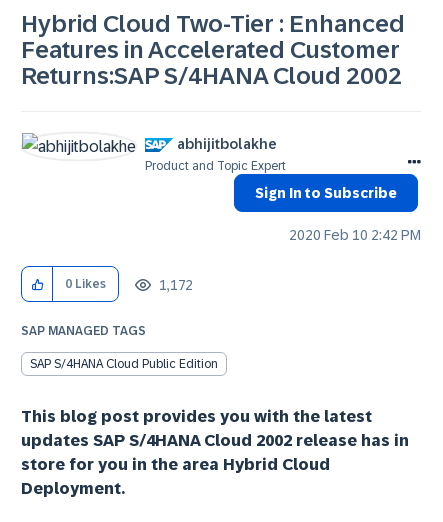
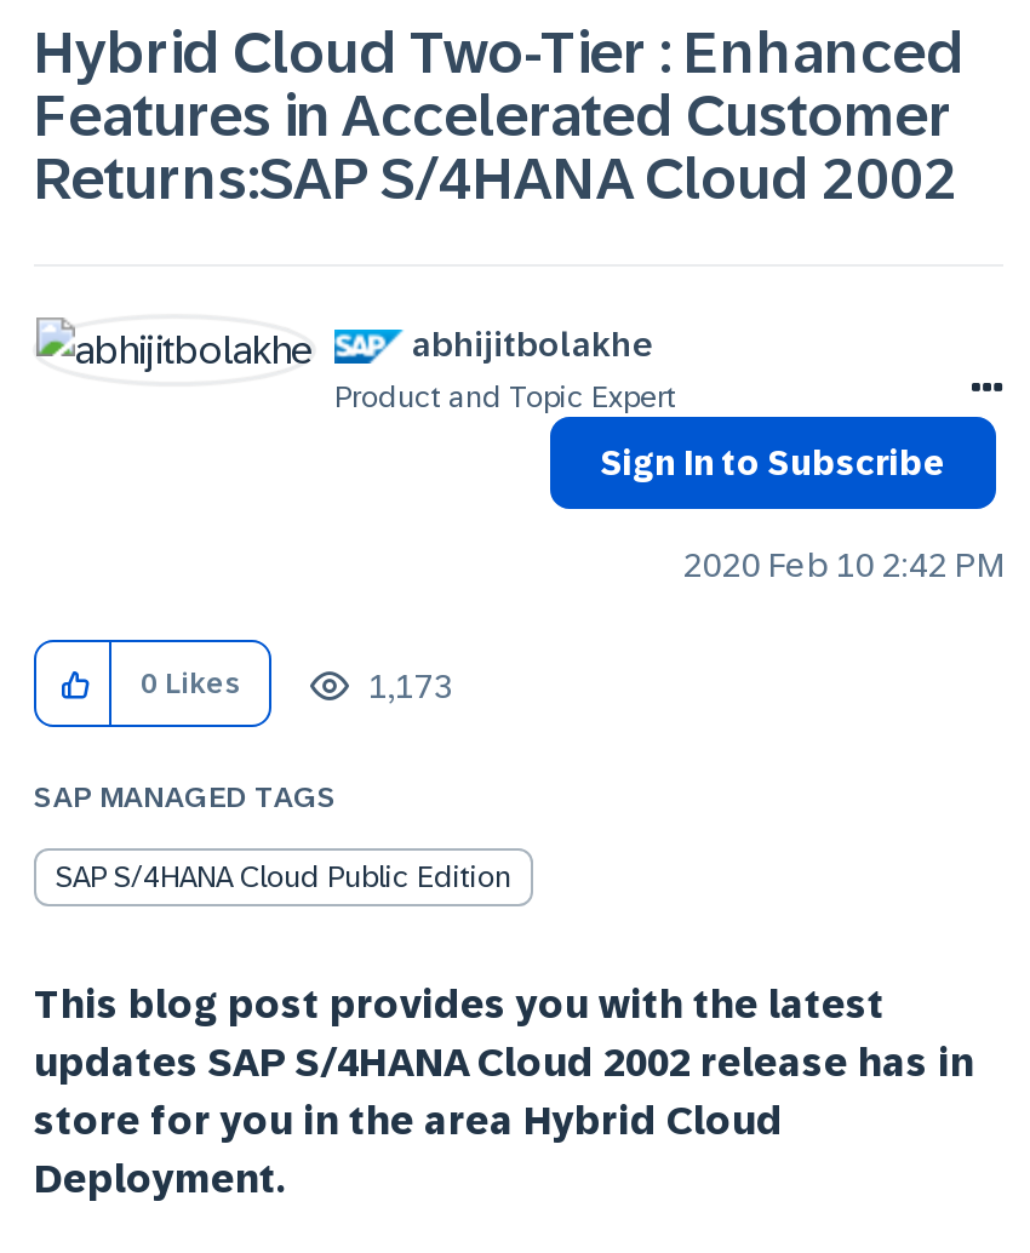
- 1,172
+ 1,173
